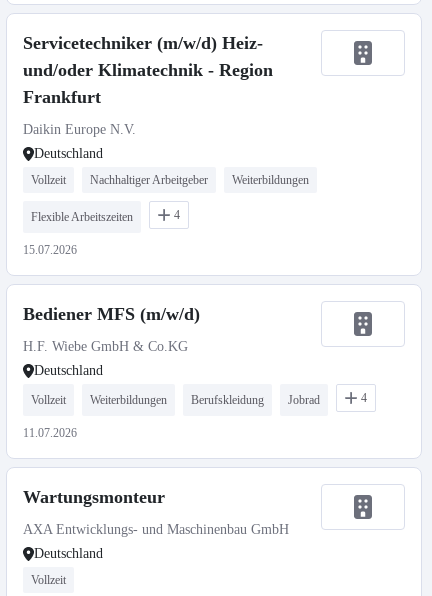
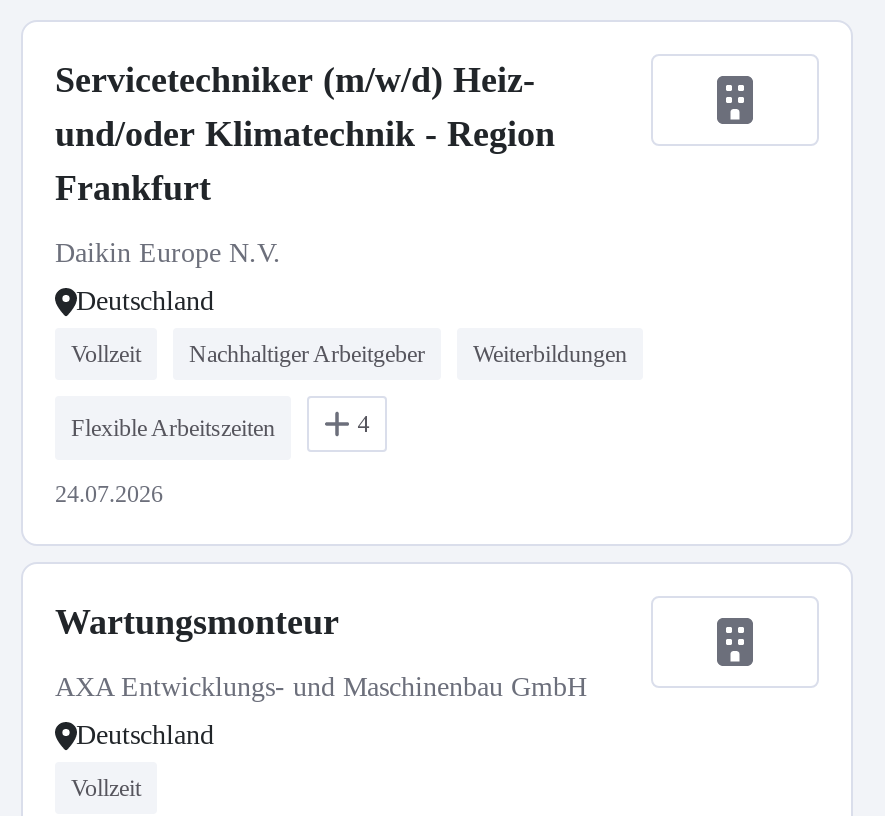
- 15.07.2026
- Bediener MFS (m/w/d)
- H.F. Wiebe GmbH & Co.KG
- Deutschland
- Vollzeit
- Weiterbildungen
- Berufskleidung
- Jobrad
- 4
- 11.07.2026
+ 24.07.2026
